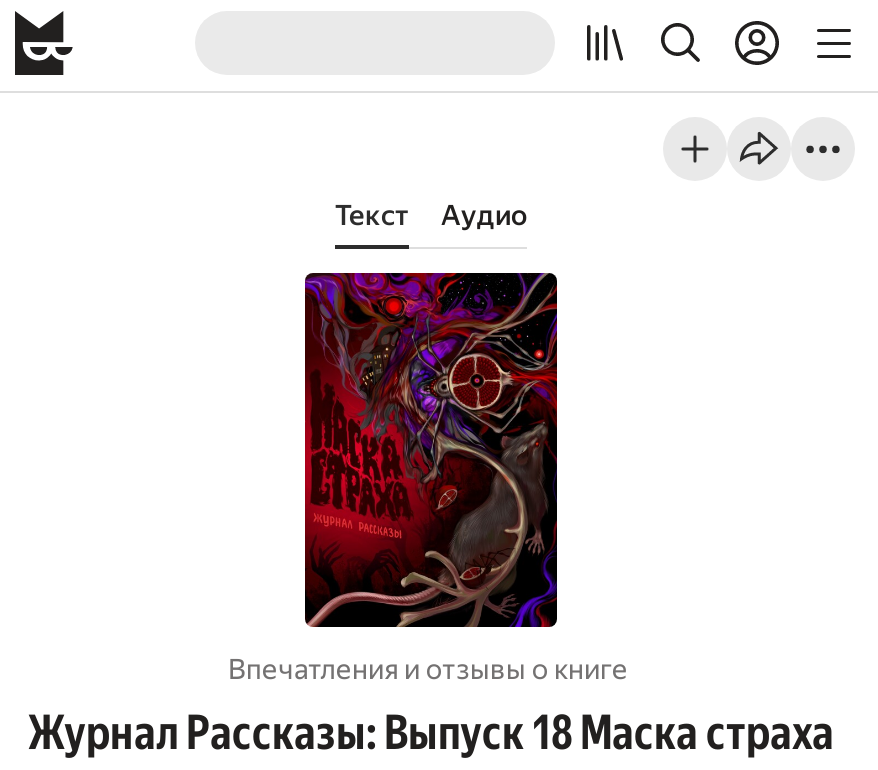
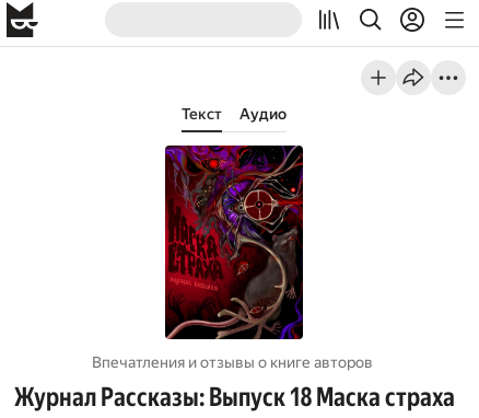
- Впечатления и отзывы о книге
+ Впечатления и отзывы о книге авторов
